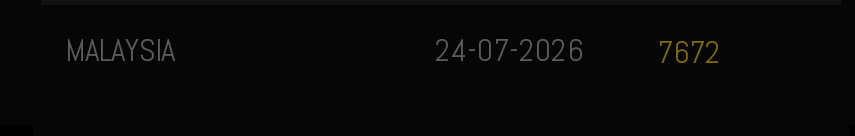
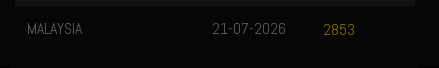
- 24-07-2026
+ 21-07-2026

- 7672
+ 2853
